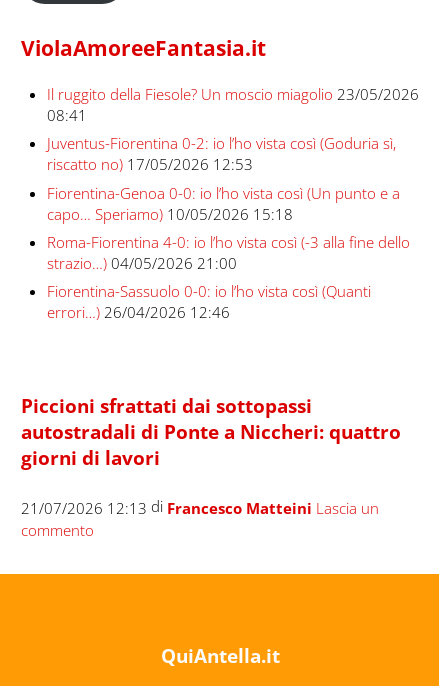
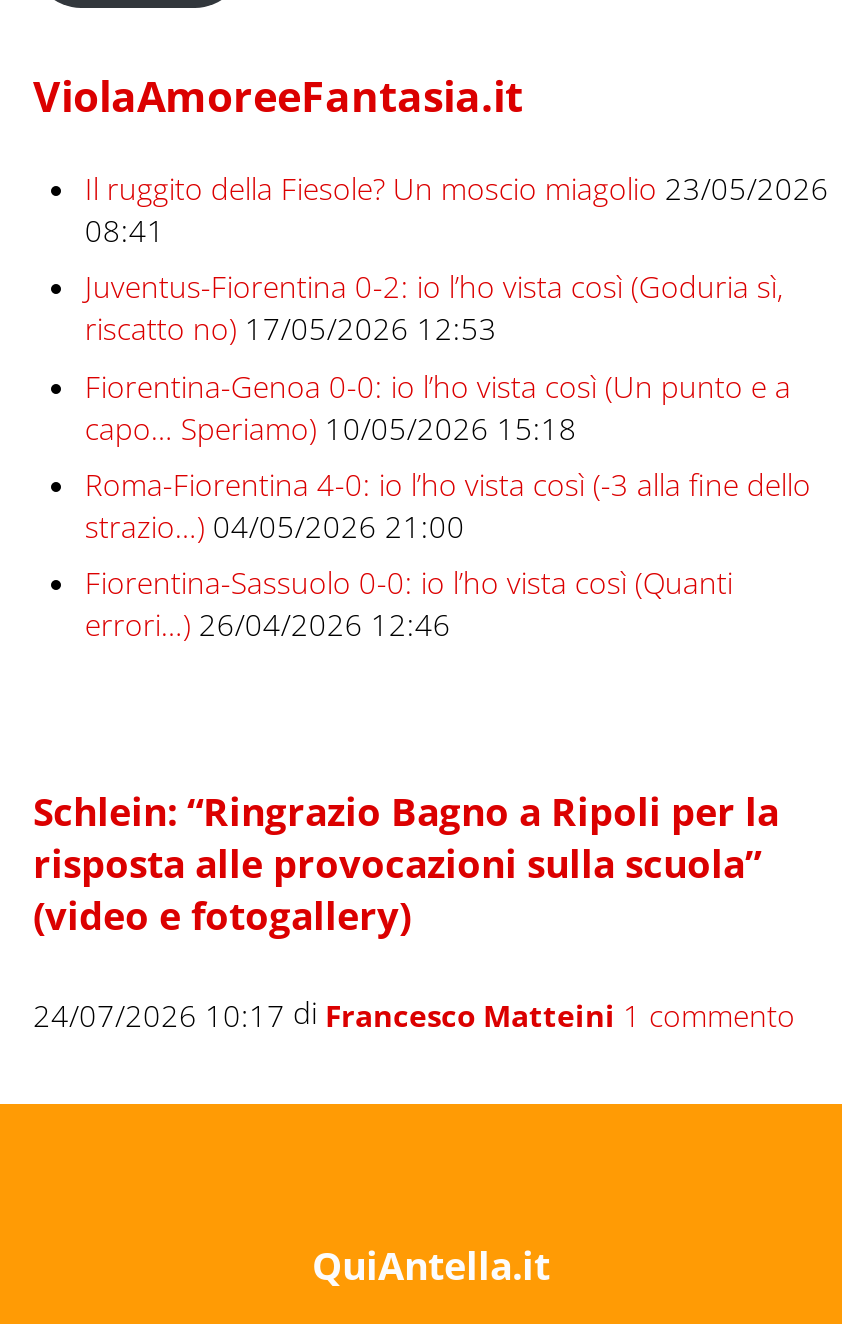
- Piccioni sfrattati dai sottopassi
- autostradali di Ponte a Niccheri: quattro
- giorni di lavori
+ Schlein: “Ringrazio Bagno a Ripoli per la
+ risposta alle provocazioni sulla scuola”
+ (video e fotogallery)

- 21/07/2026 12:13 di Francesco Matteini Lascia un
- commento
+ 24/07/2026 10:17 di Francesco Matteini 1 commento
